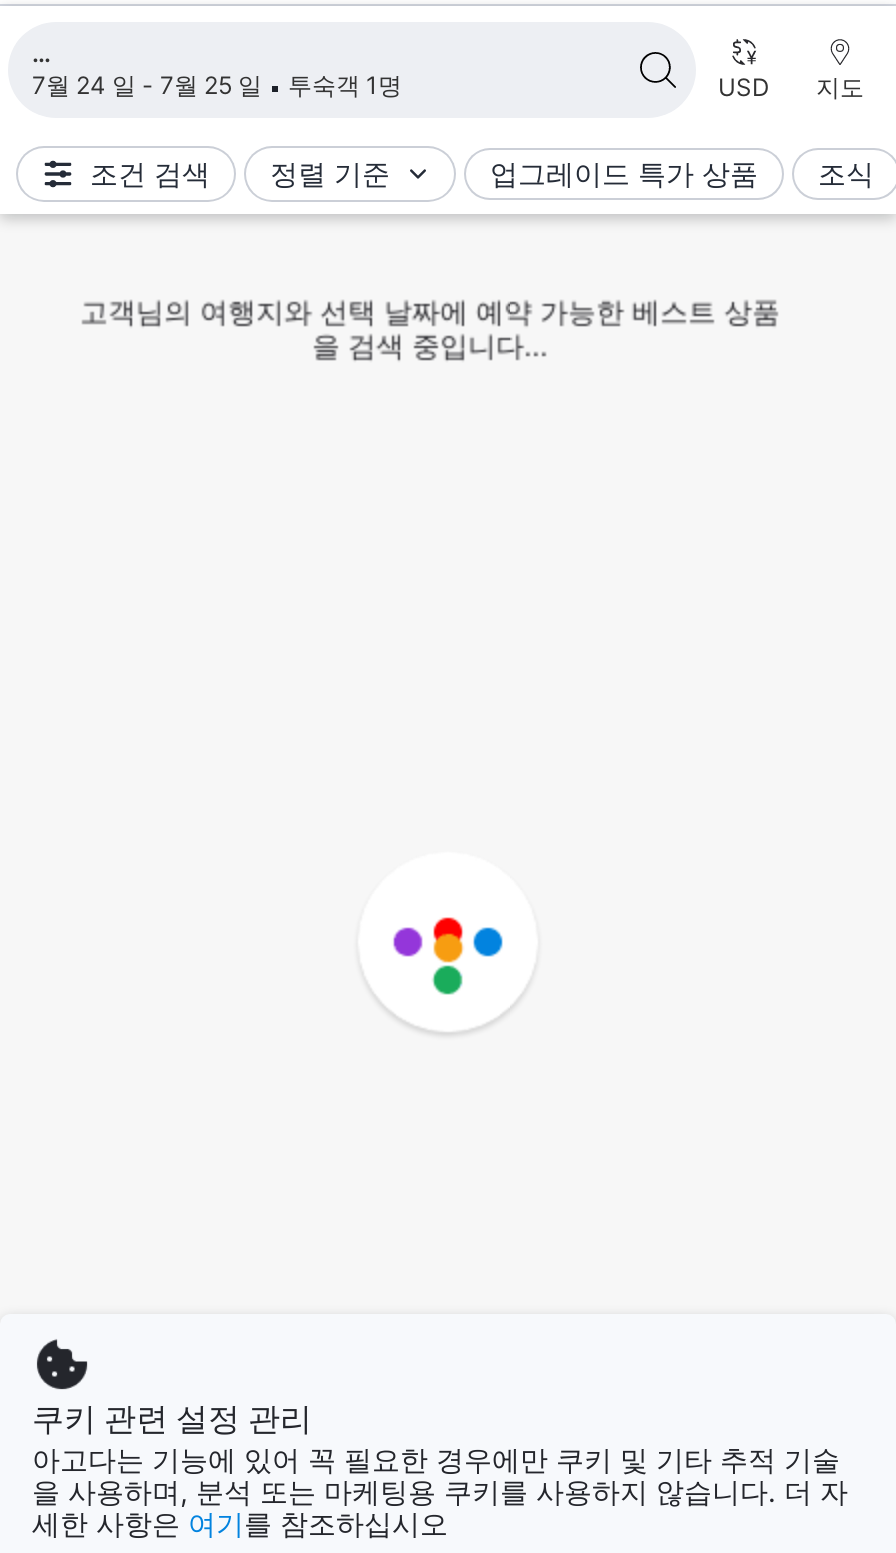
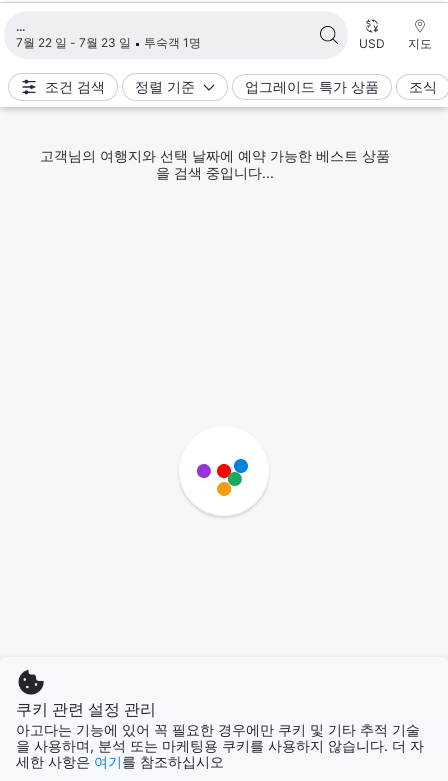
- 7월 24 일 - 7월 25 일 투숙객 1명
+ 7월 22 일 - 7월 23 일 투숙객 1명

- [image]
+ [image]
